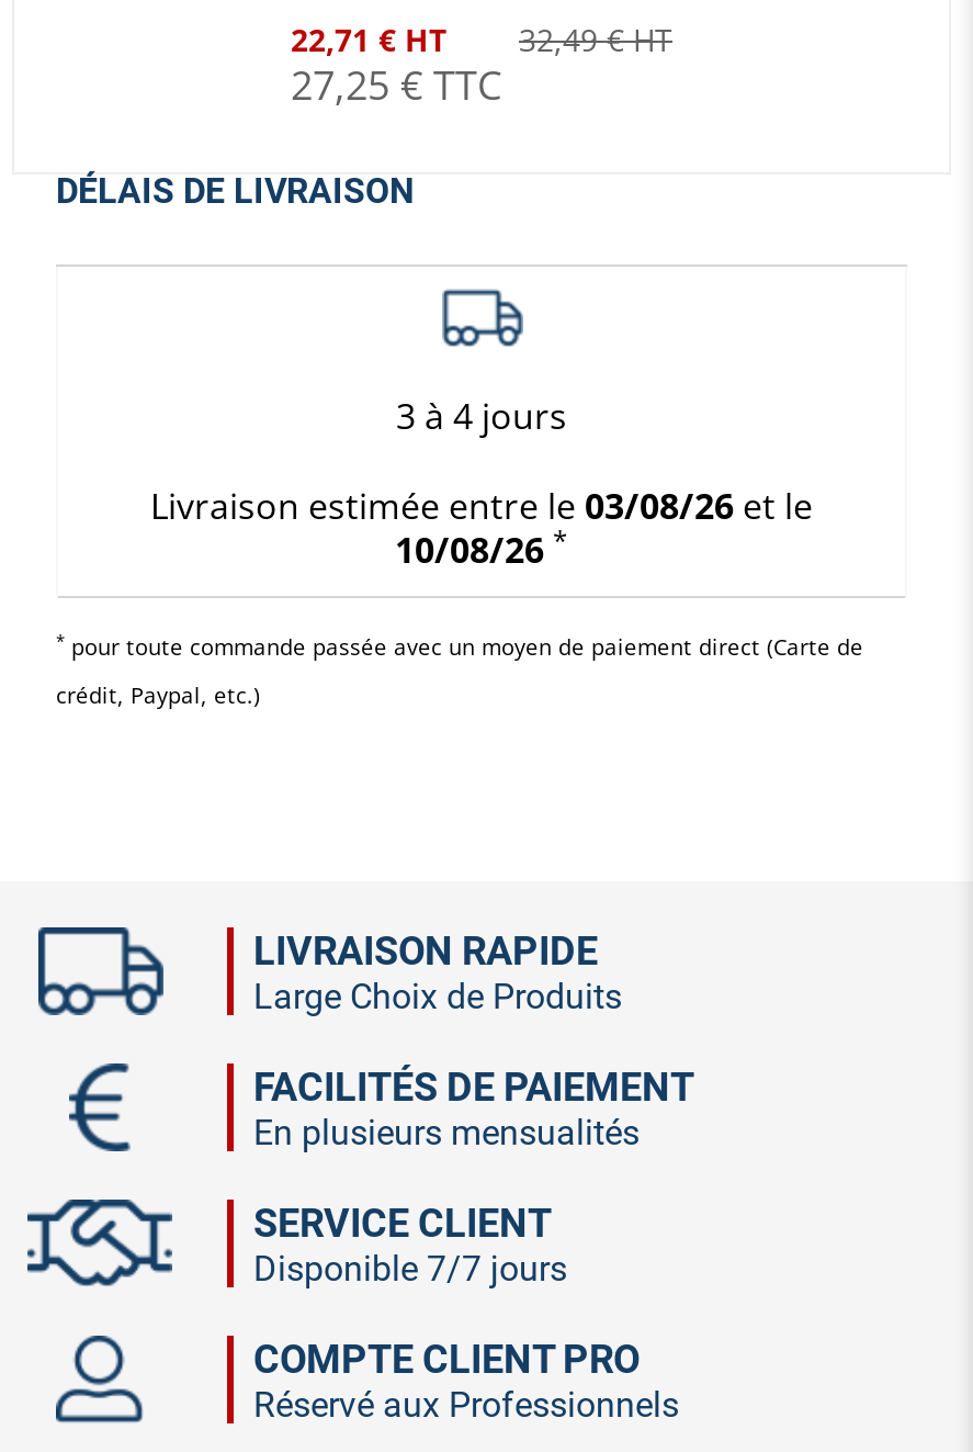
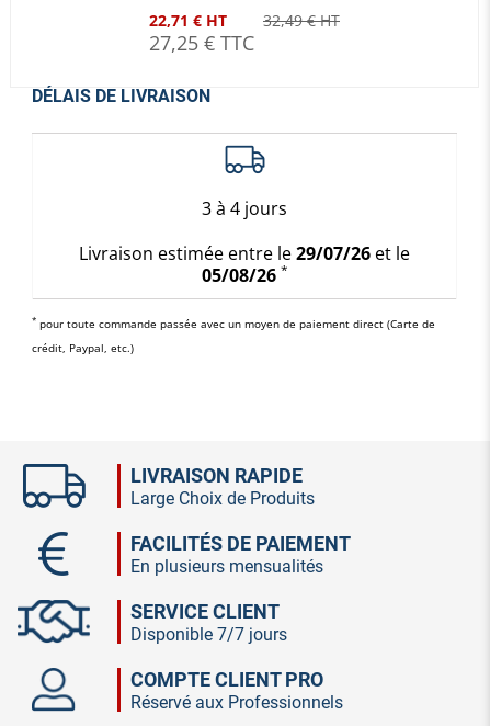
- Livraison estimée entre le 03/08/26 et le
+ Livraison estimée entre le 29/07/26 et le

- 10/08/26 *
+ 05/08/26 *
